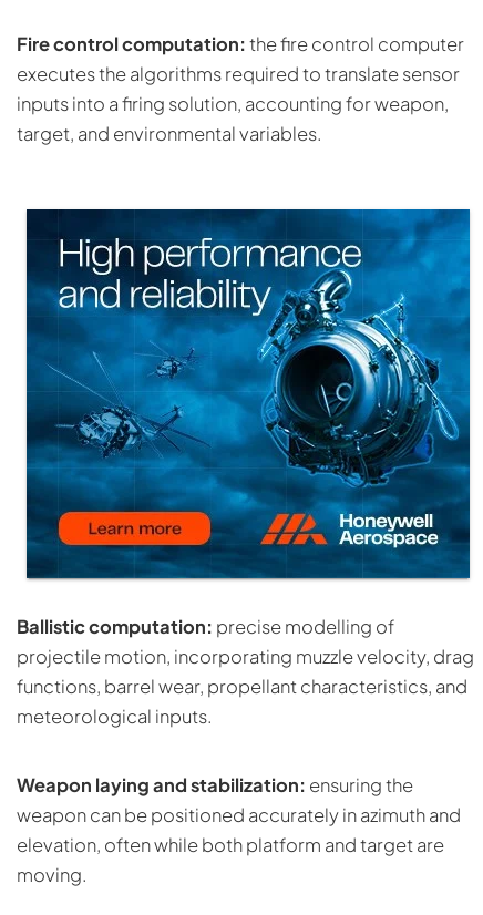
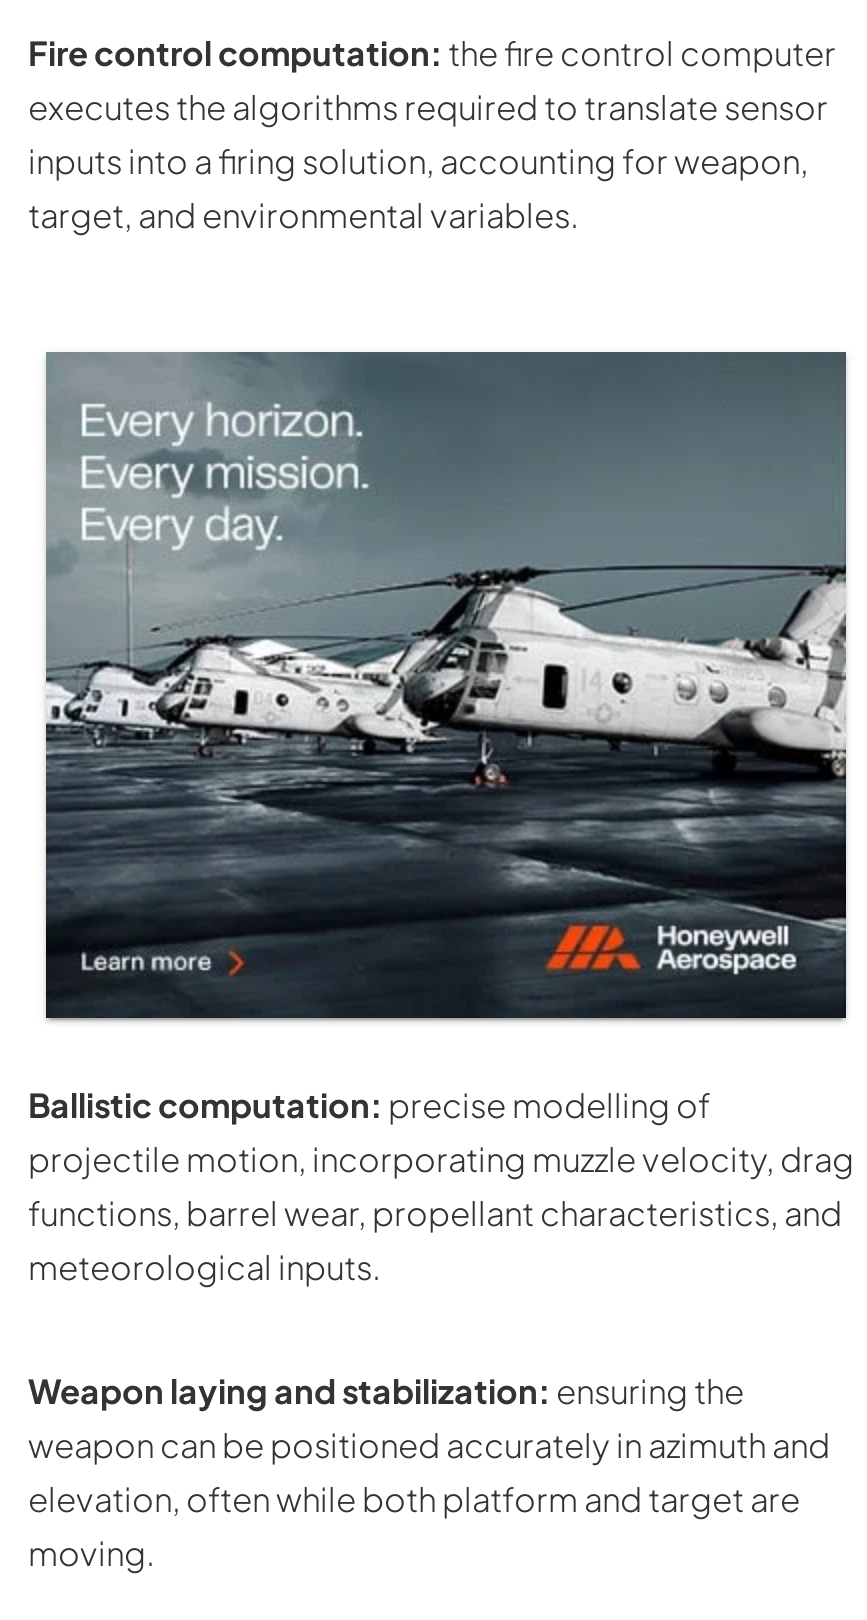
- [image]
+ [image]
